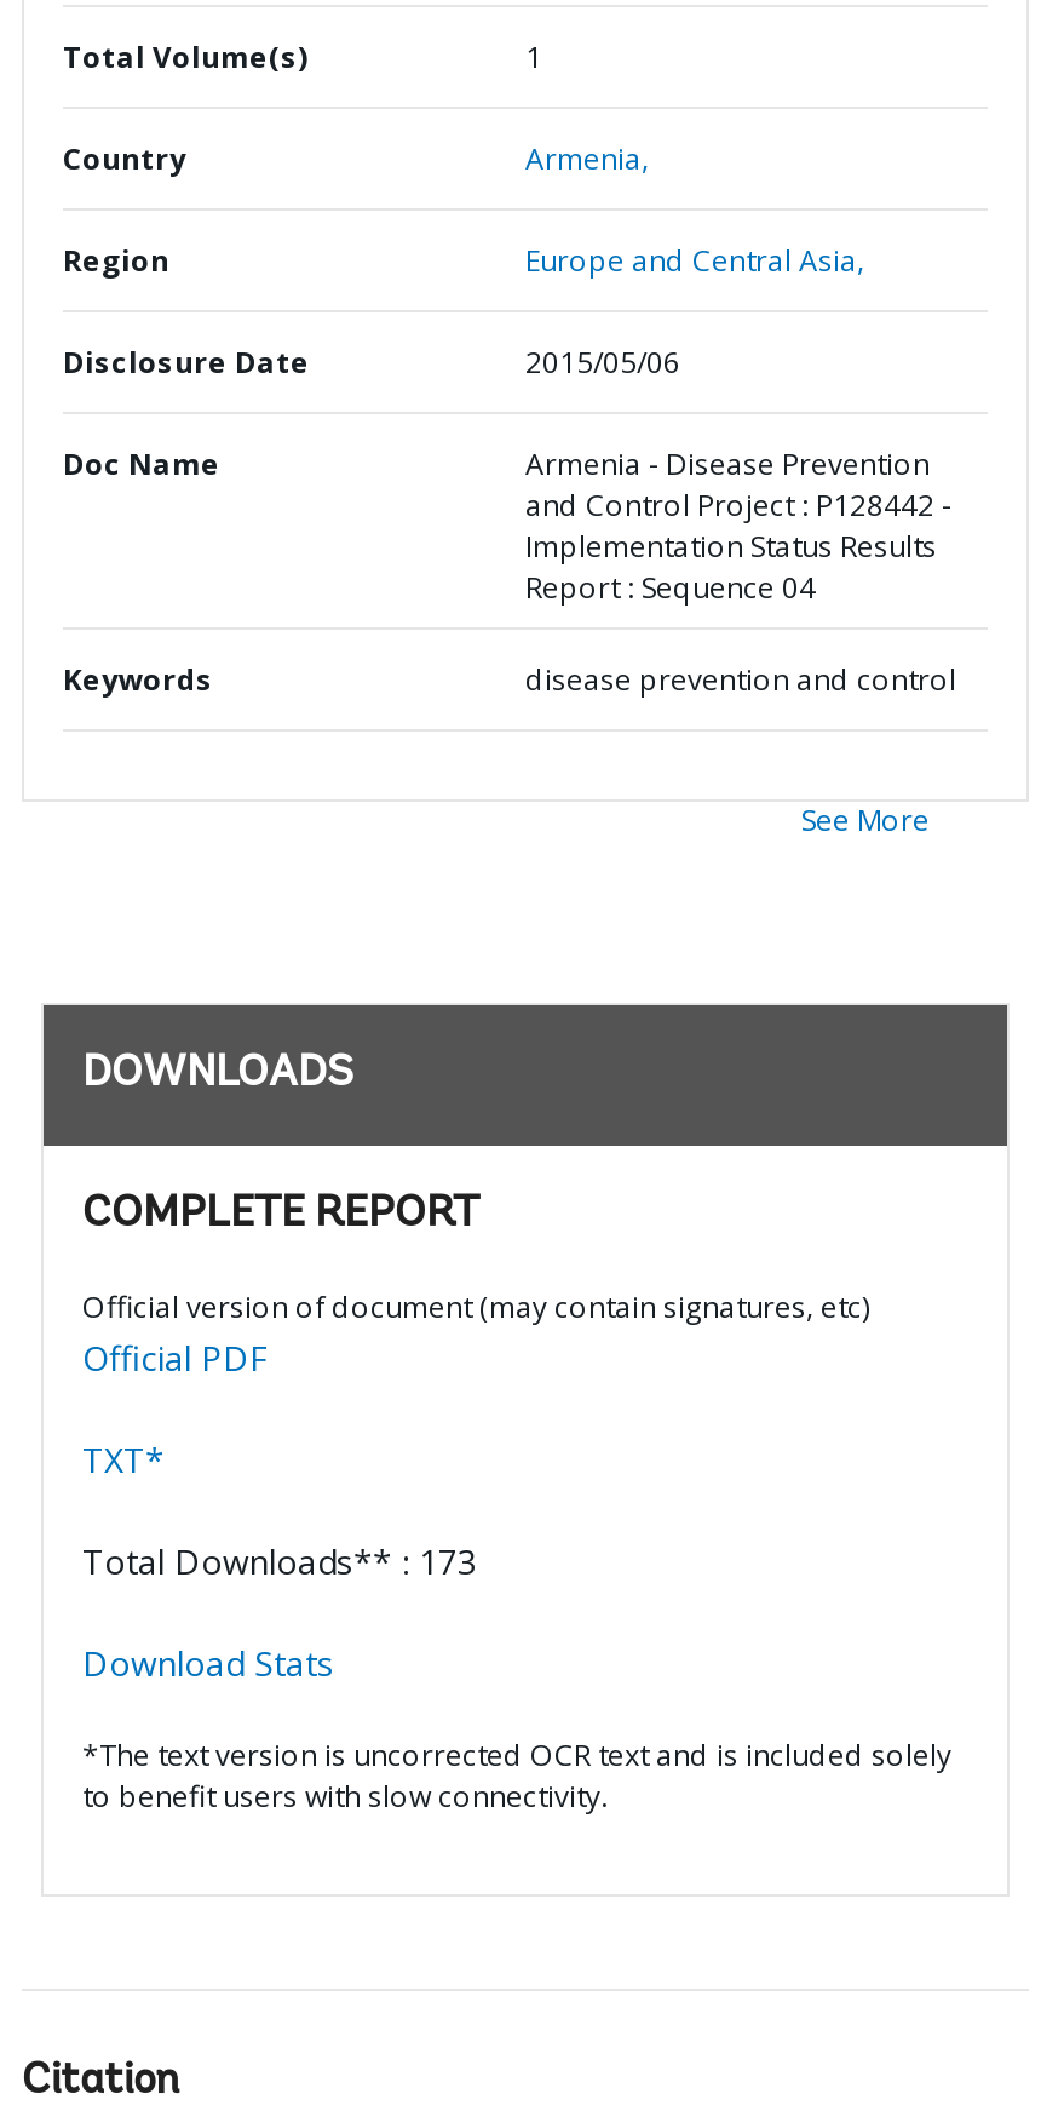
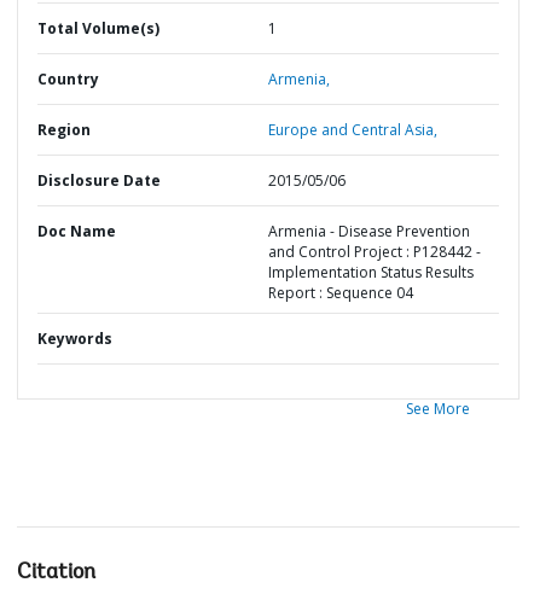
- disease prevention and control

- DOWNLOADS
- COMPLETE REPORT
- Official version of document (may contain signatures, etc)
- Official PDF
- TXT*
- Total Downloads** : 173
- Download Stats
- *The text version is uncorrected OCR text and is included solely
- to benefit users with slow connectivity.
